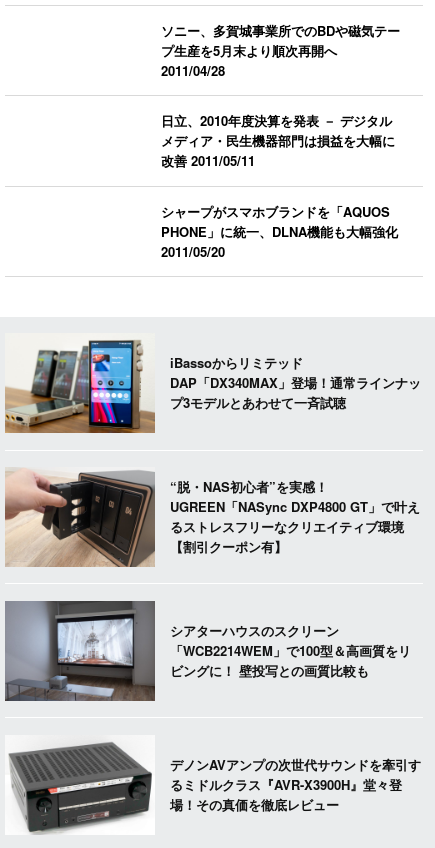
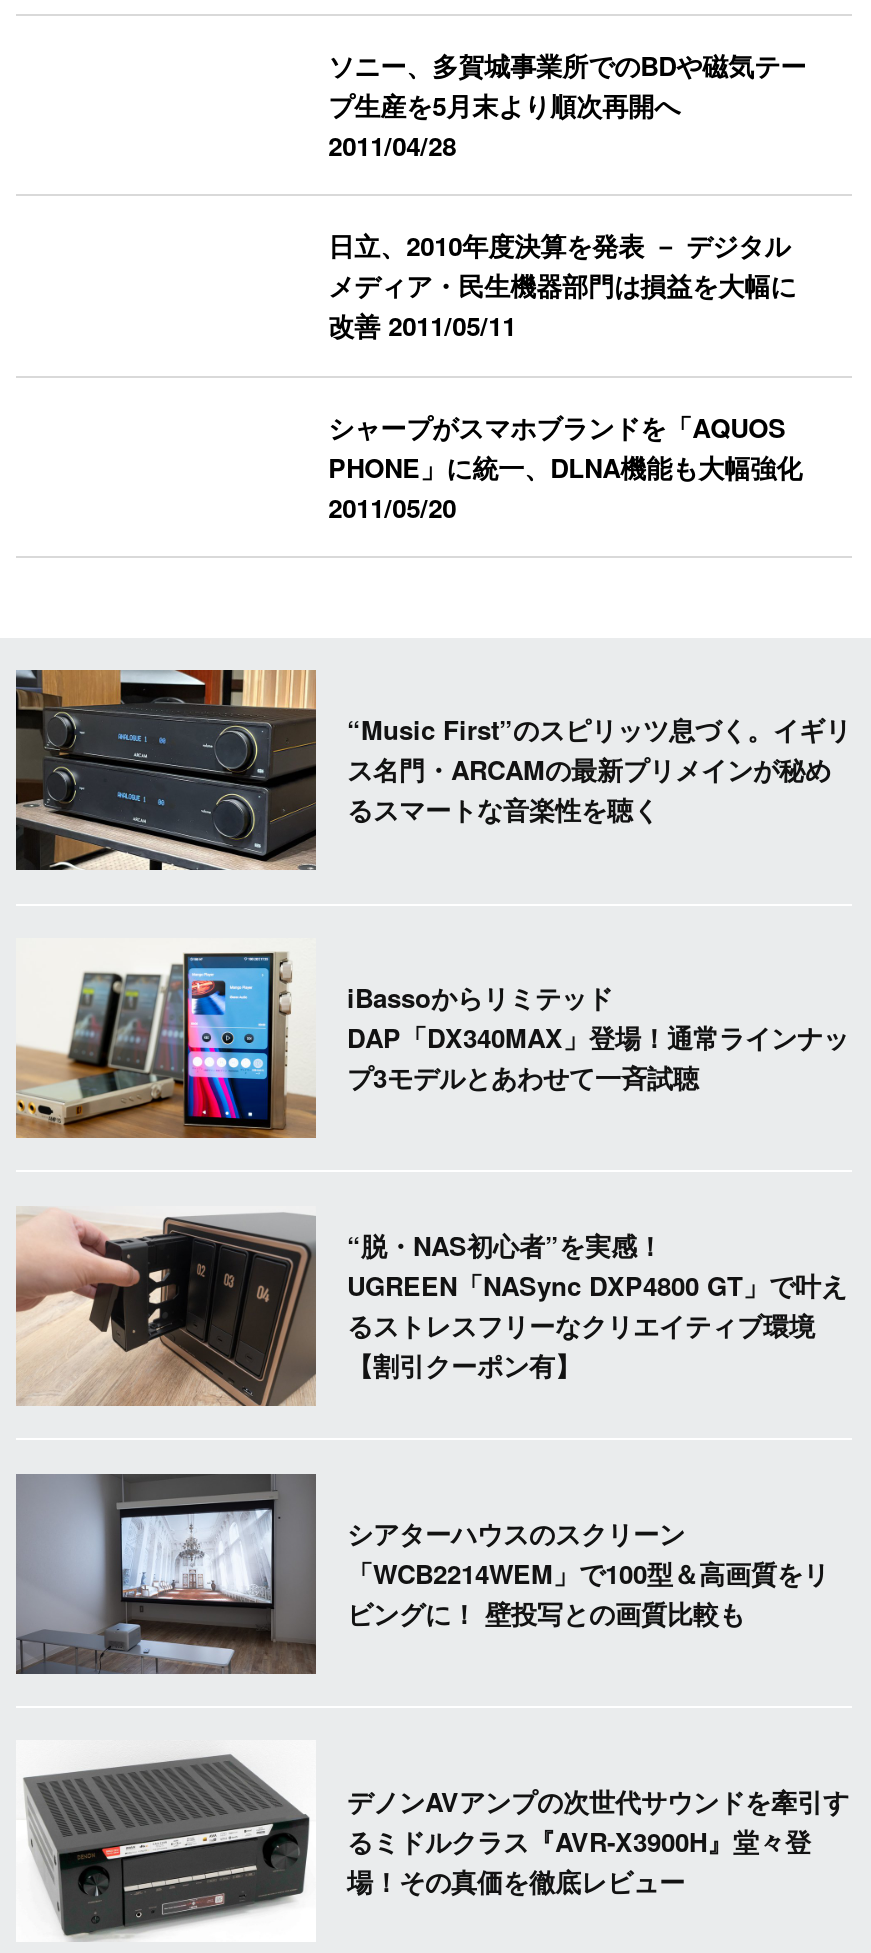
+ [image]
+ “Music First”のスピリッツ息づく。イギリ
+ ス名門・ARCAMの最新プリメインが秘め
+ るスマートな音楽性を聴く
